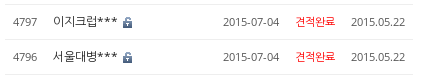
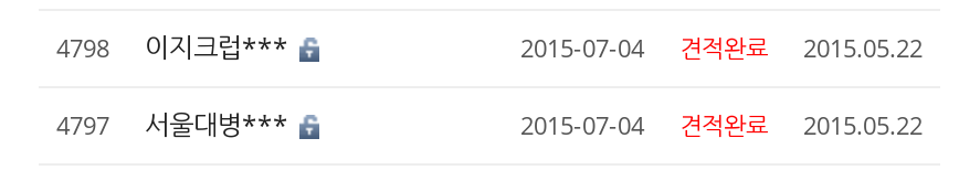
- 4797 이지크럽***
+ 4798 이지크럽***

- 4796 서울대병***
+ 4797 서울대병***
